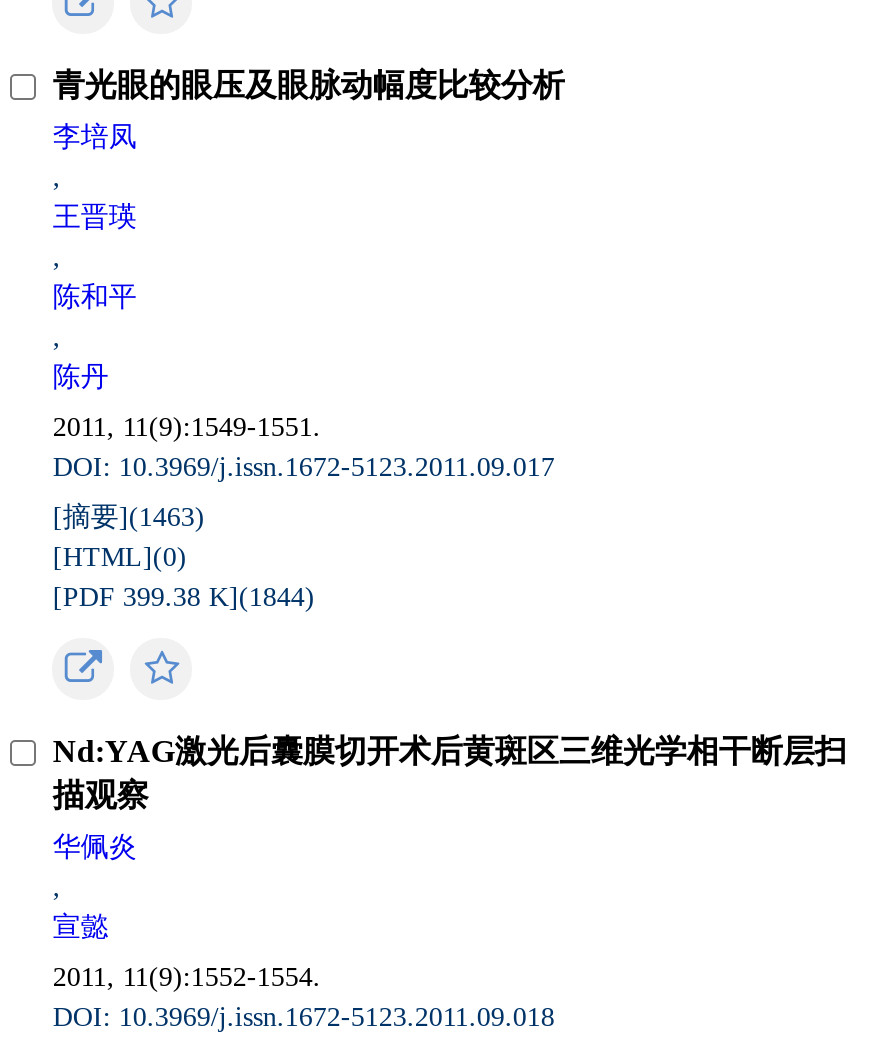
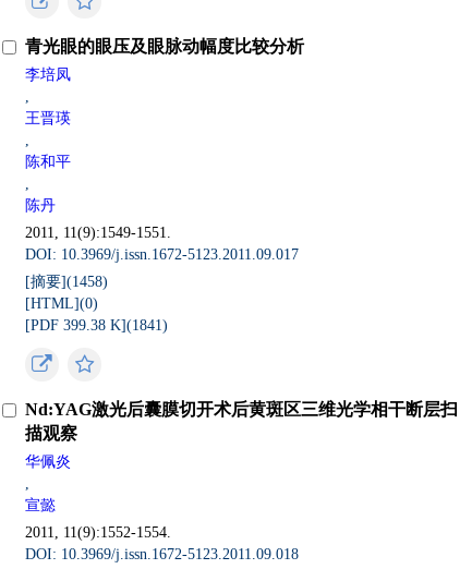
- [摘要](1463)
+ [摘要](1458)

- [PDF 399.38 K](1844)
+ [PDF 399.38 K](1841)
